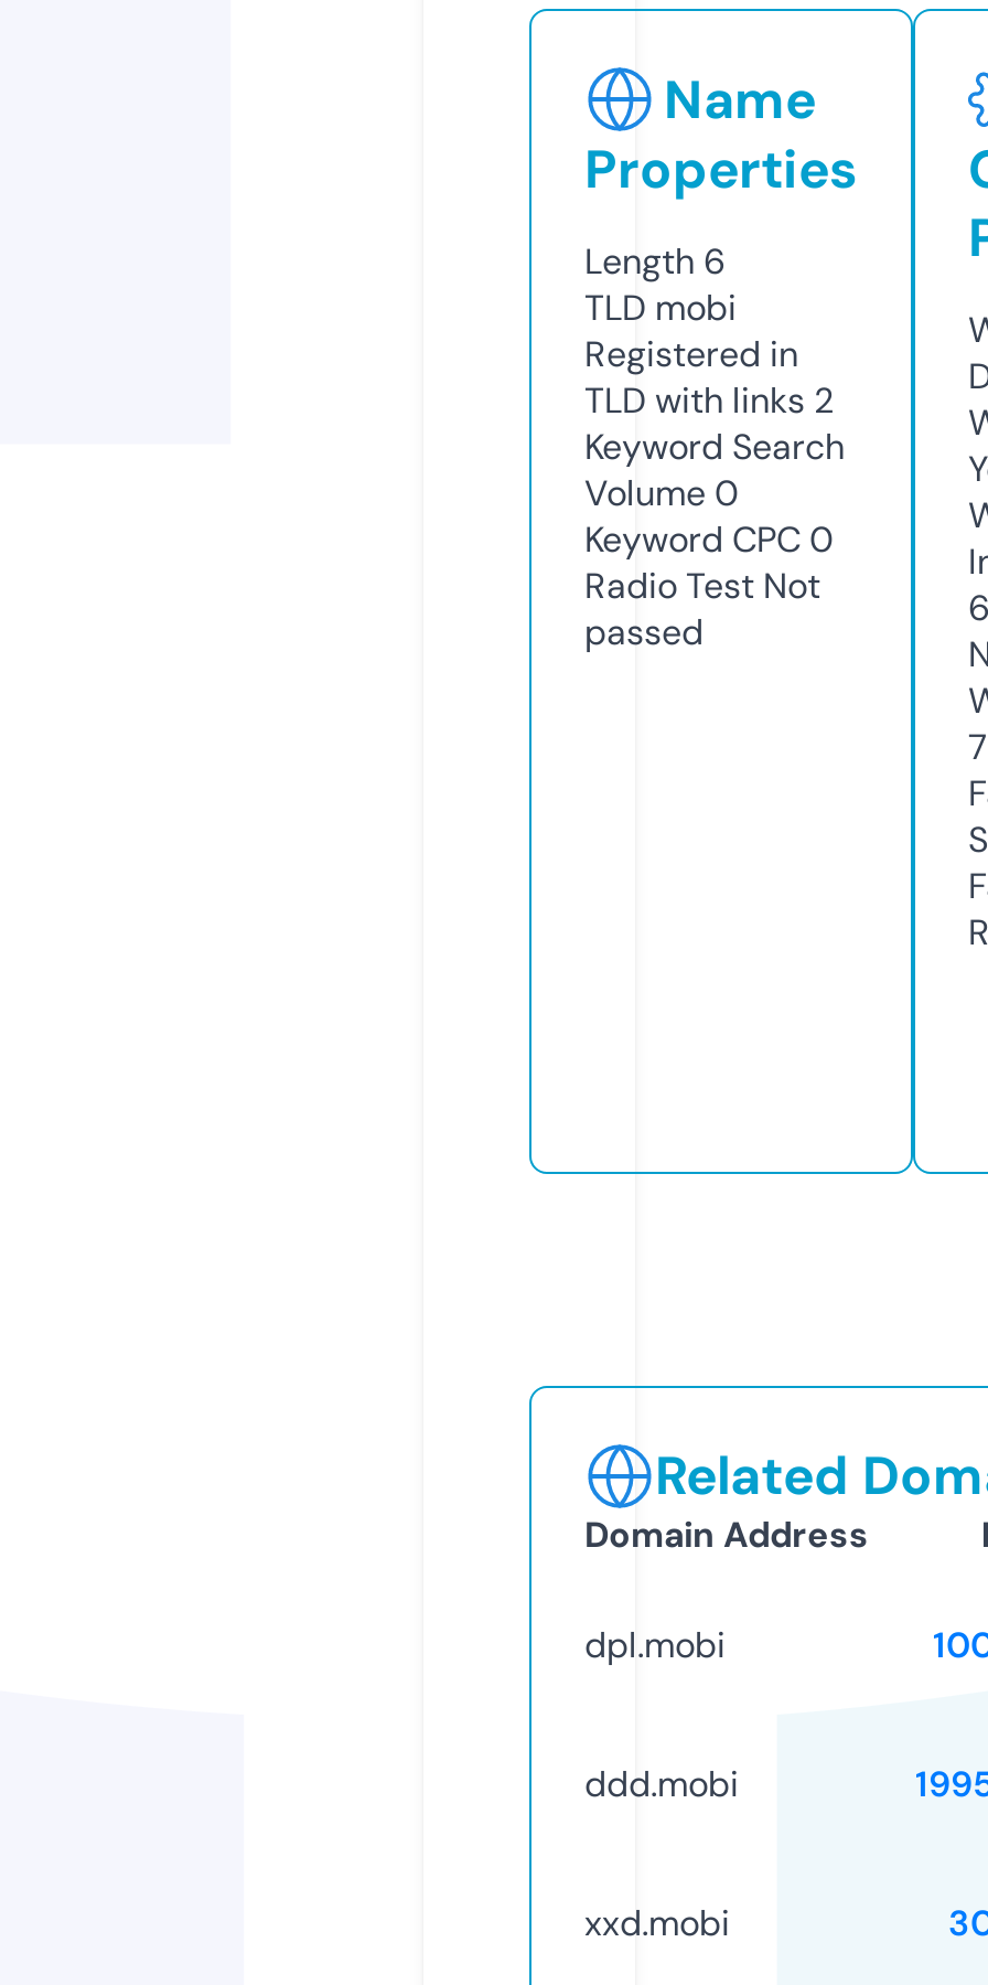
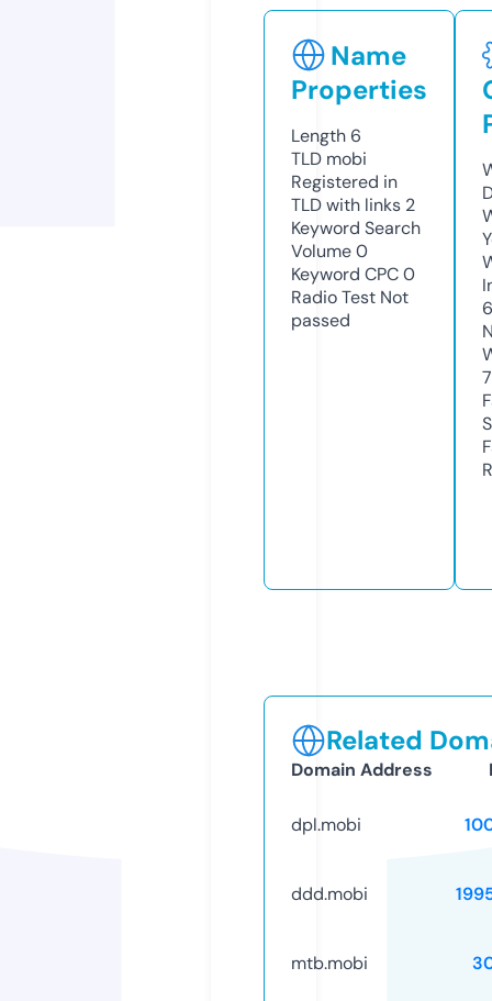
- xxd.mobi
+ mtb.mobi
